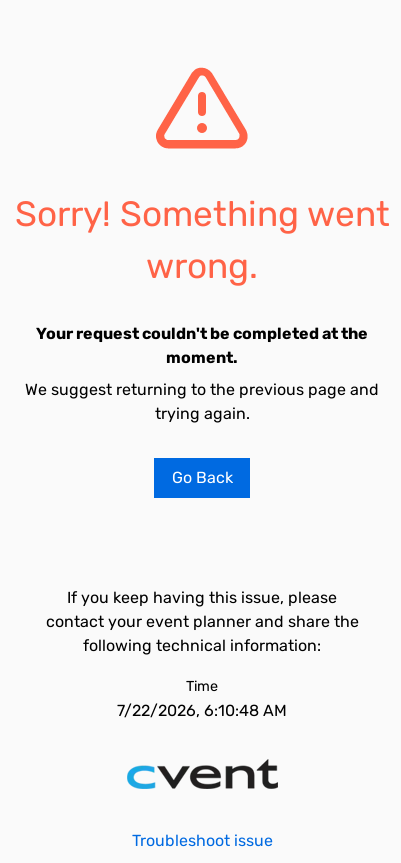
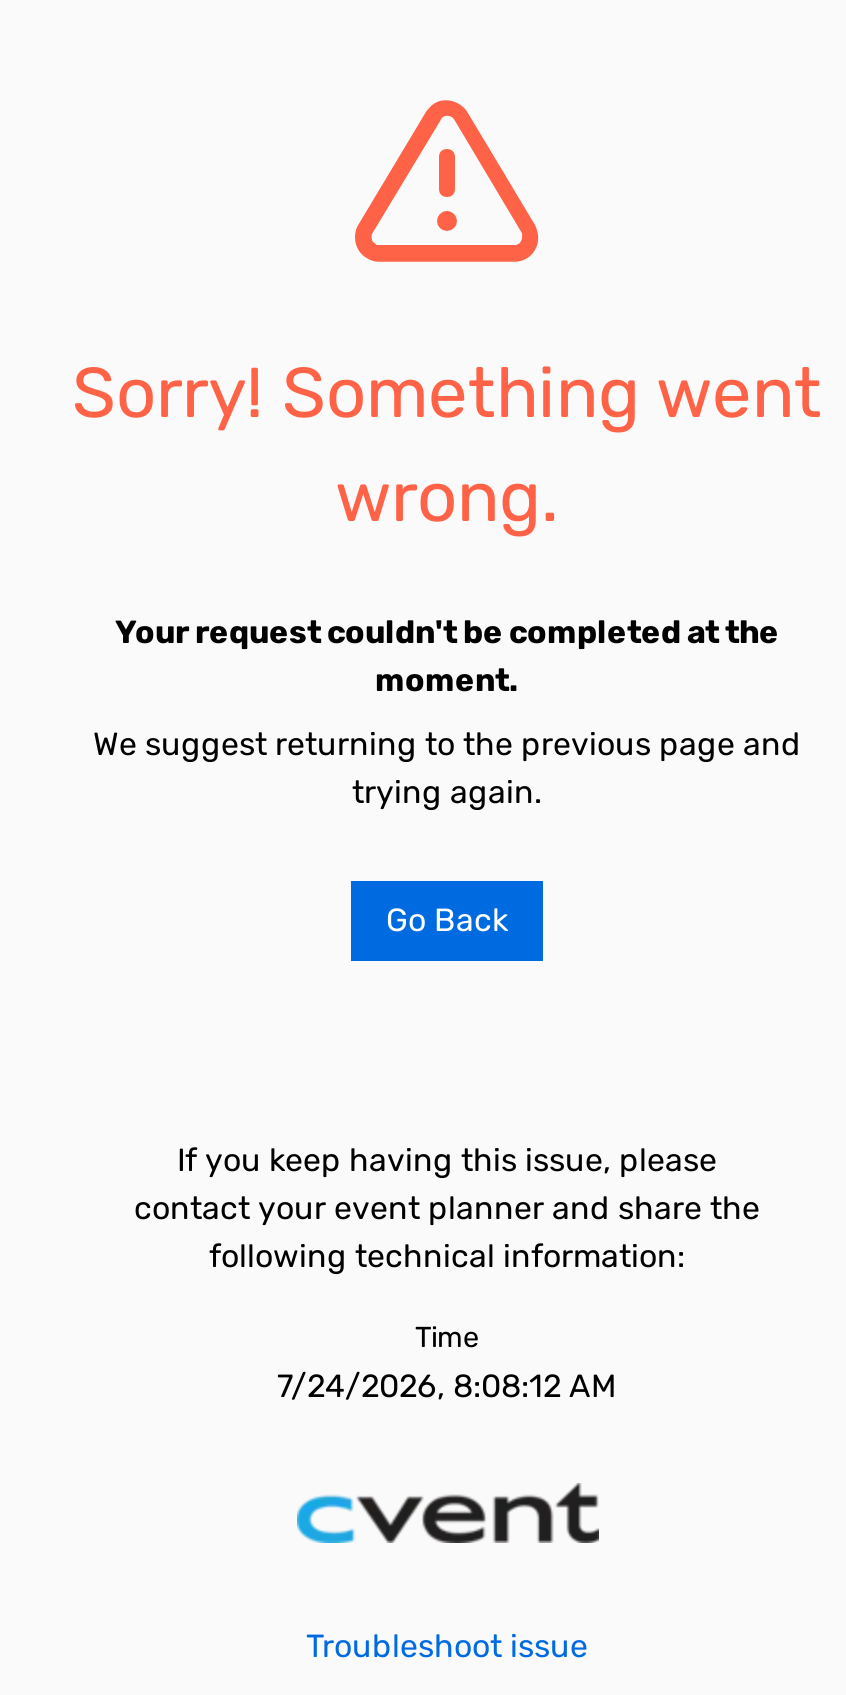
- 7/22/2026, 6:10:48 AM
+ 7/24/2026, 8:08:12 AM
